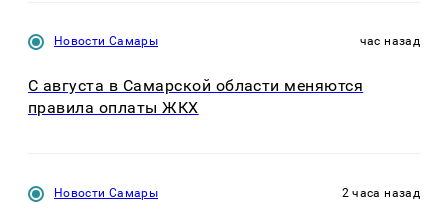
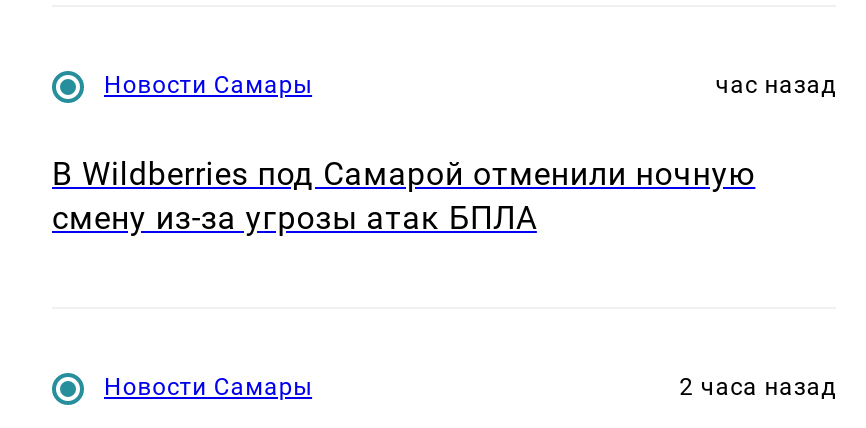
- С августа в Самарской области меняются
- правила оплаты ЖКХ
+ В Wildberries под Самарой отменили ночную
+ смену из-за угрозы атак БПЛА
